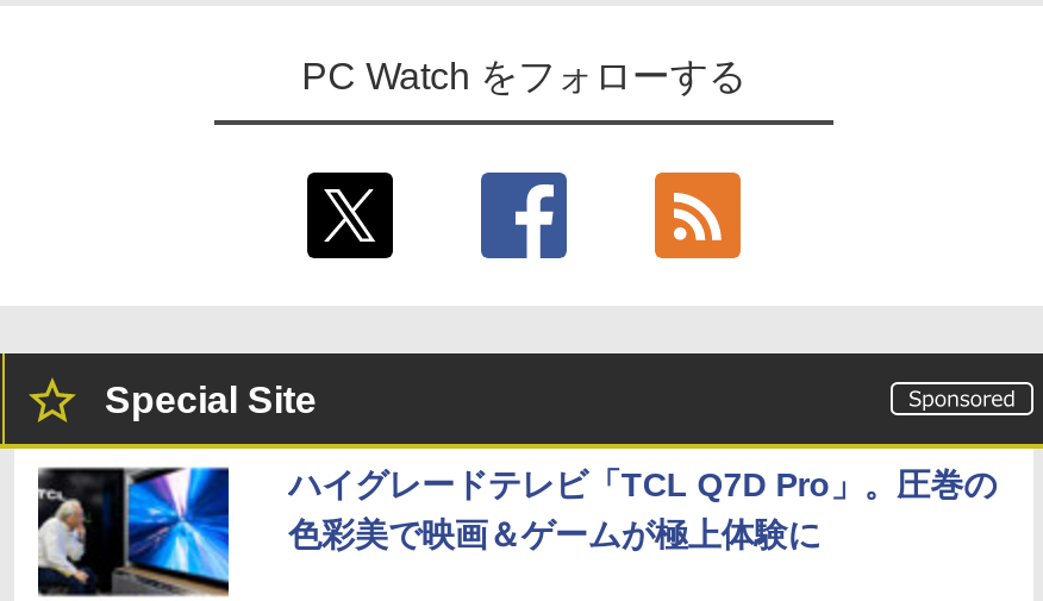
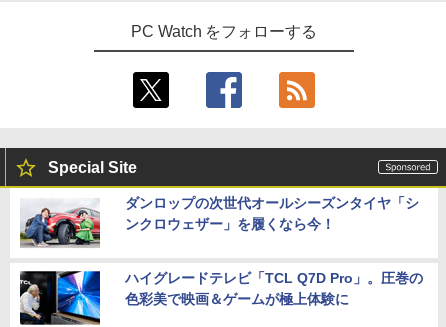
+ [image]
+ ダンロップの次世代オールシーズンタイヤ「シ
+ ンクロウェザー」を履くなら今！
